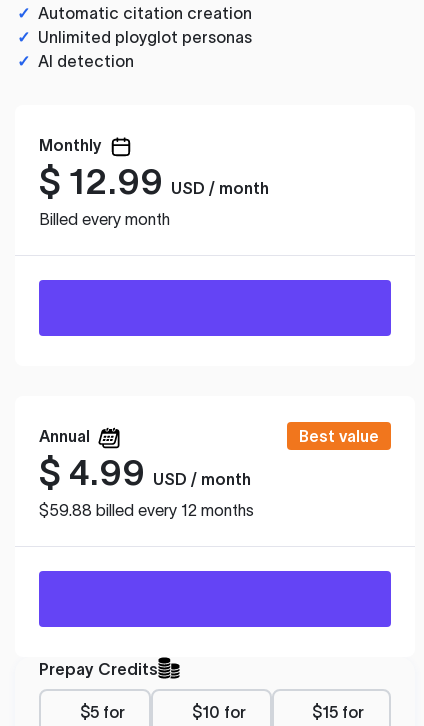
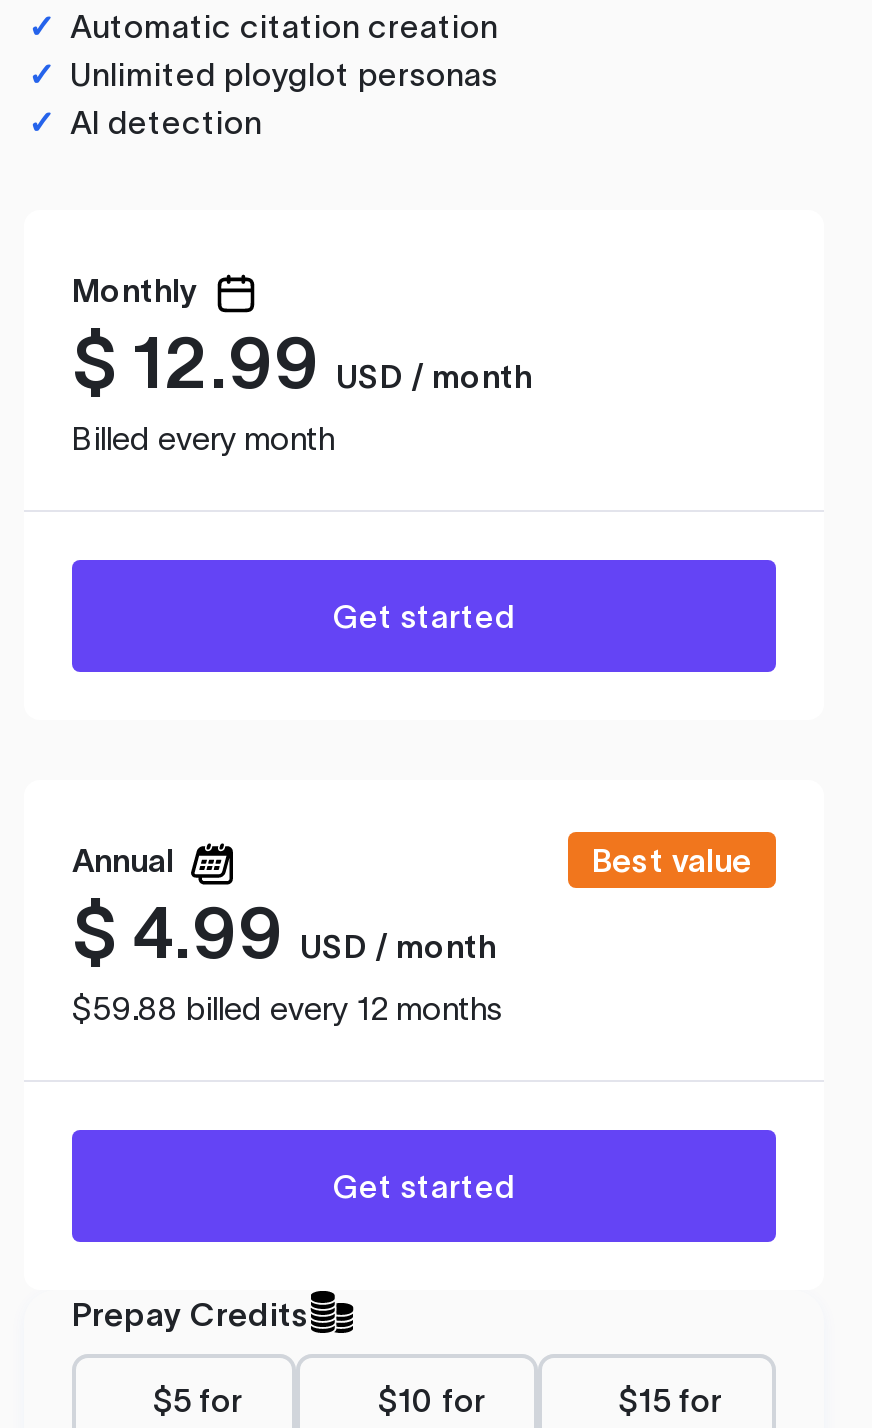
+ Get started

+ Get started
